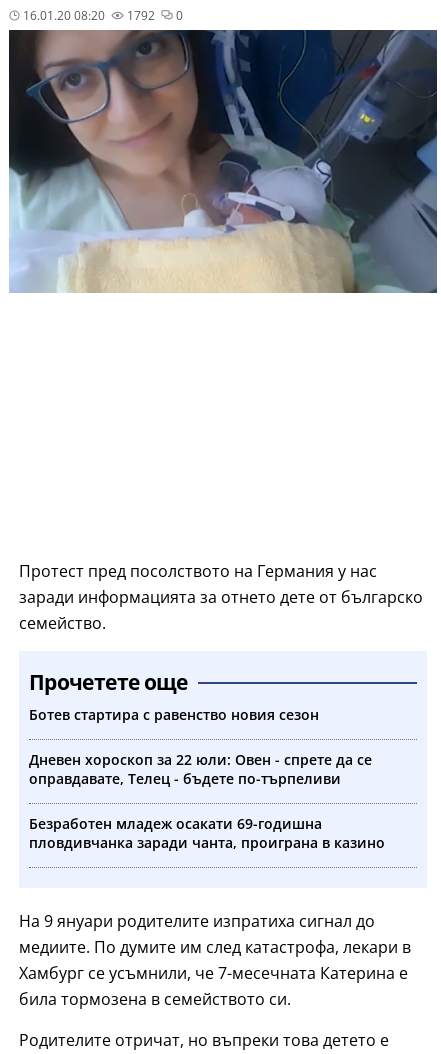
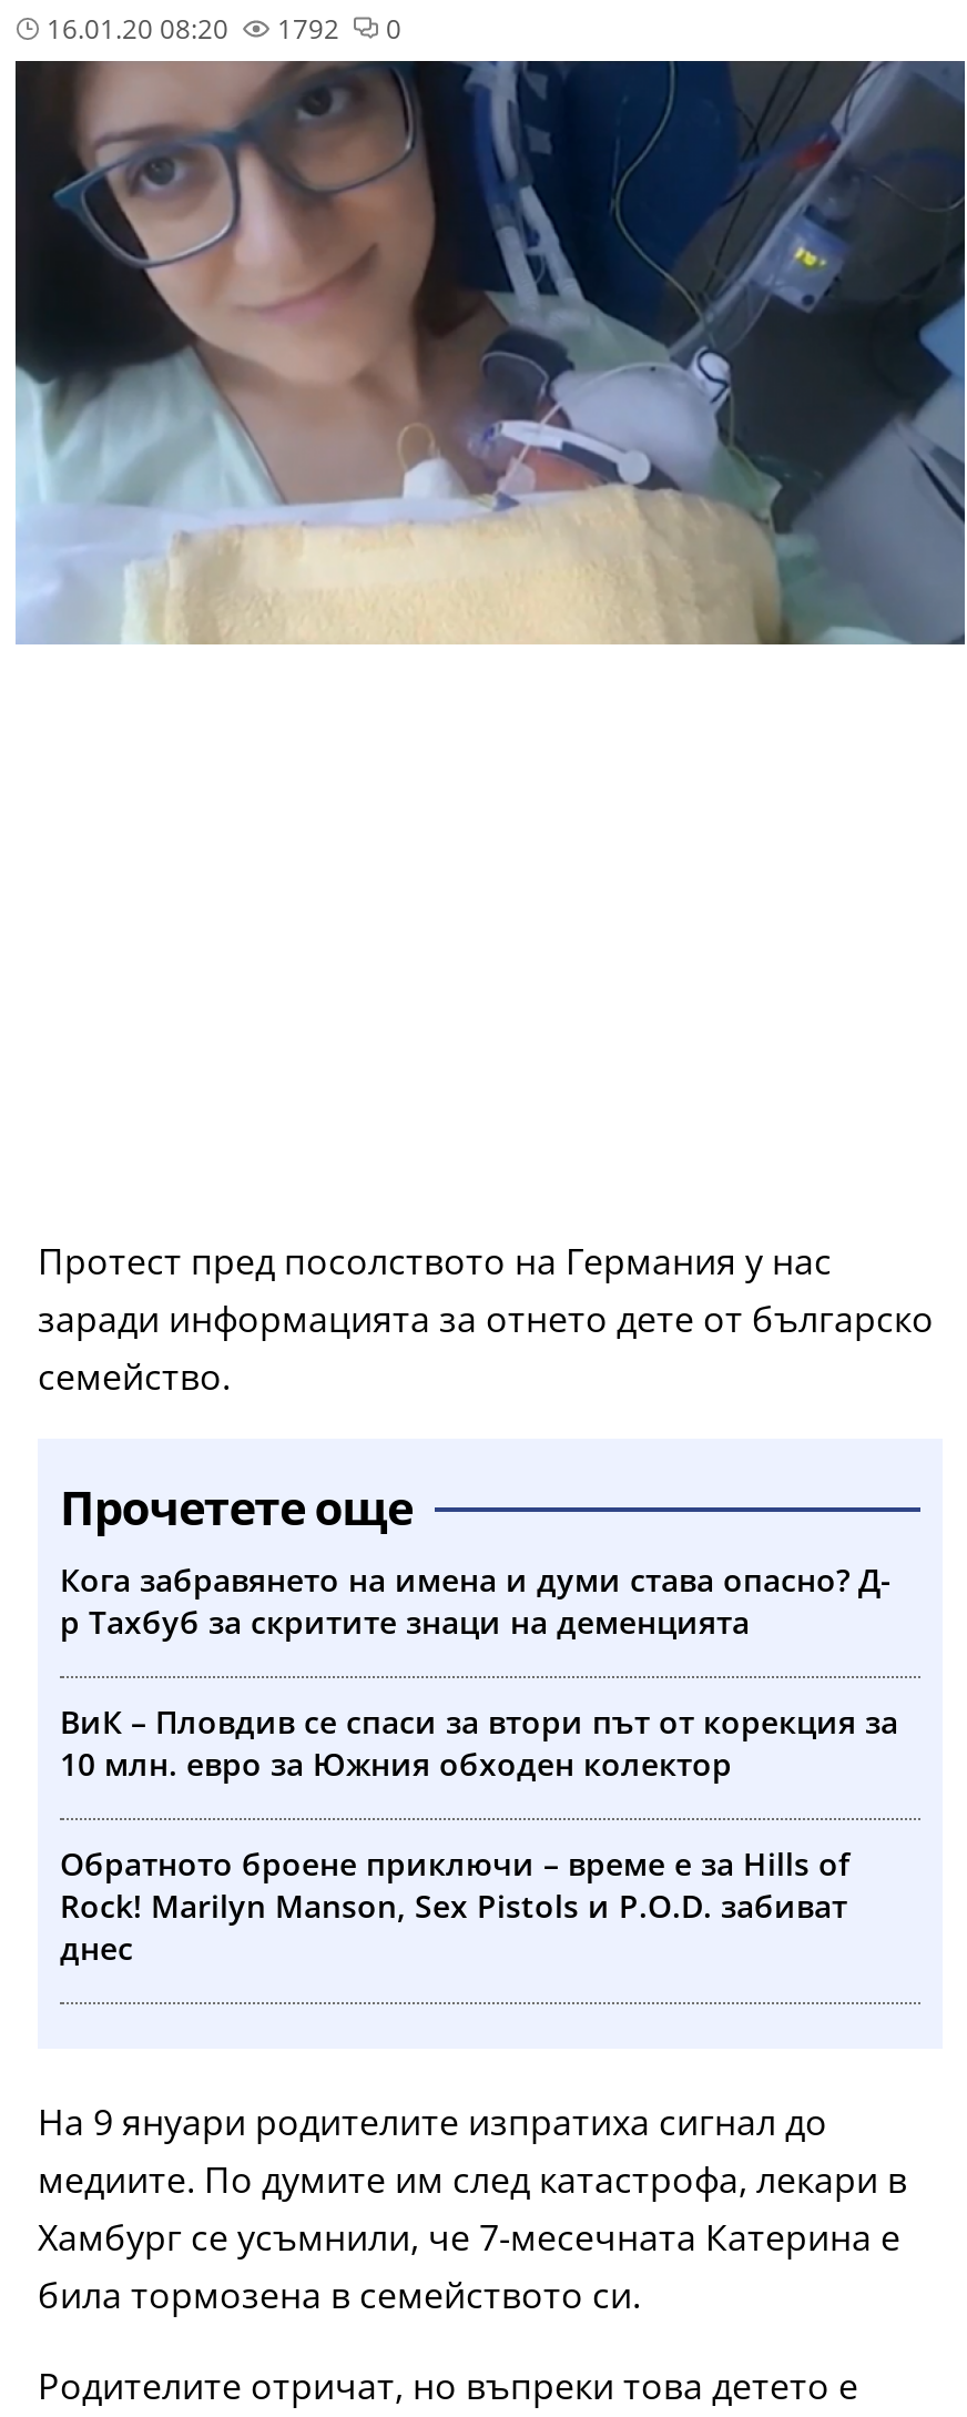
- Ботев стартира с равенство новия сезон
+ Кога забравянето на имена и думи става опасно? Д-
+ р Тахбуб за скритите знаци на деменцията

- Дневен хороскоп за 22 юли: Овен - спрете да се
- оправдавате, Телец - бъдете по-търпеливи
+ ВиК – Пловдив се спаси за втори път от корекция за
+ 10 млн. евро за Южния обходен колектор

- Безработен младеж осакати 69-годишна
- пловдивчанка заради чанта, проиграна в казино
+ Обратното броене приключи – време е за Hills of
+ Rock! Marilyn Manson, Sex Pistols и P.O.D. забиват
+ днес
